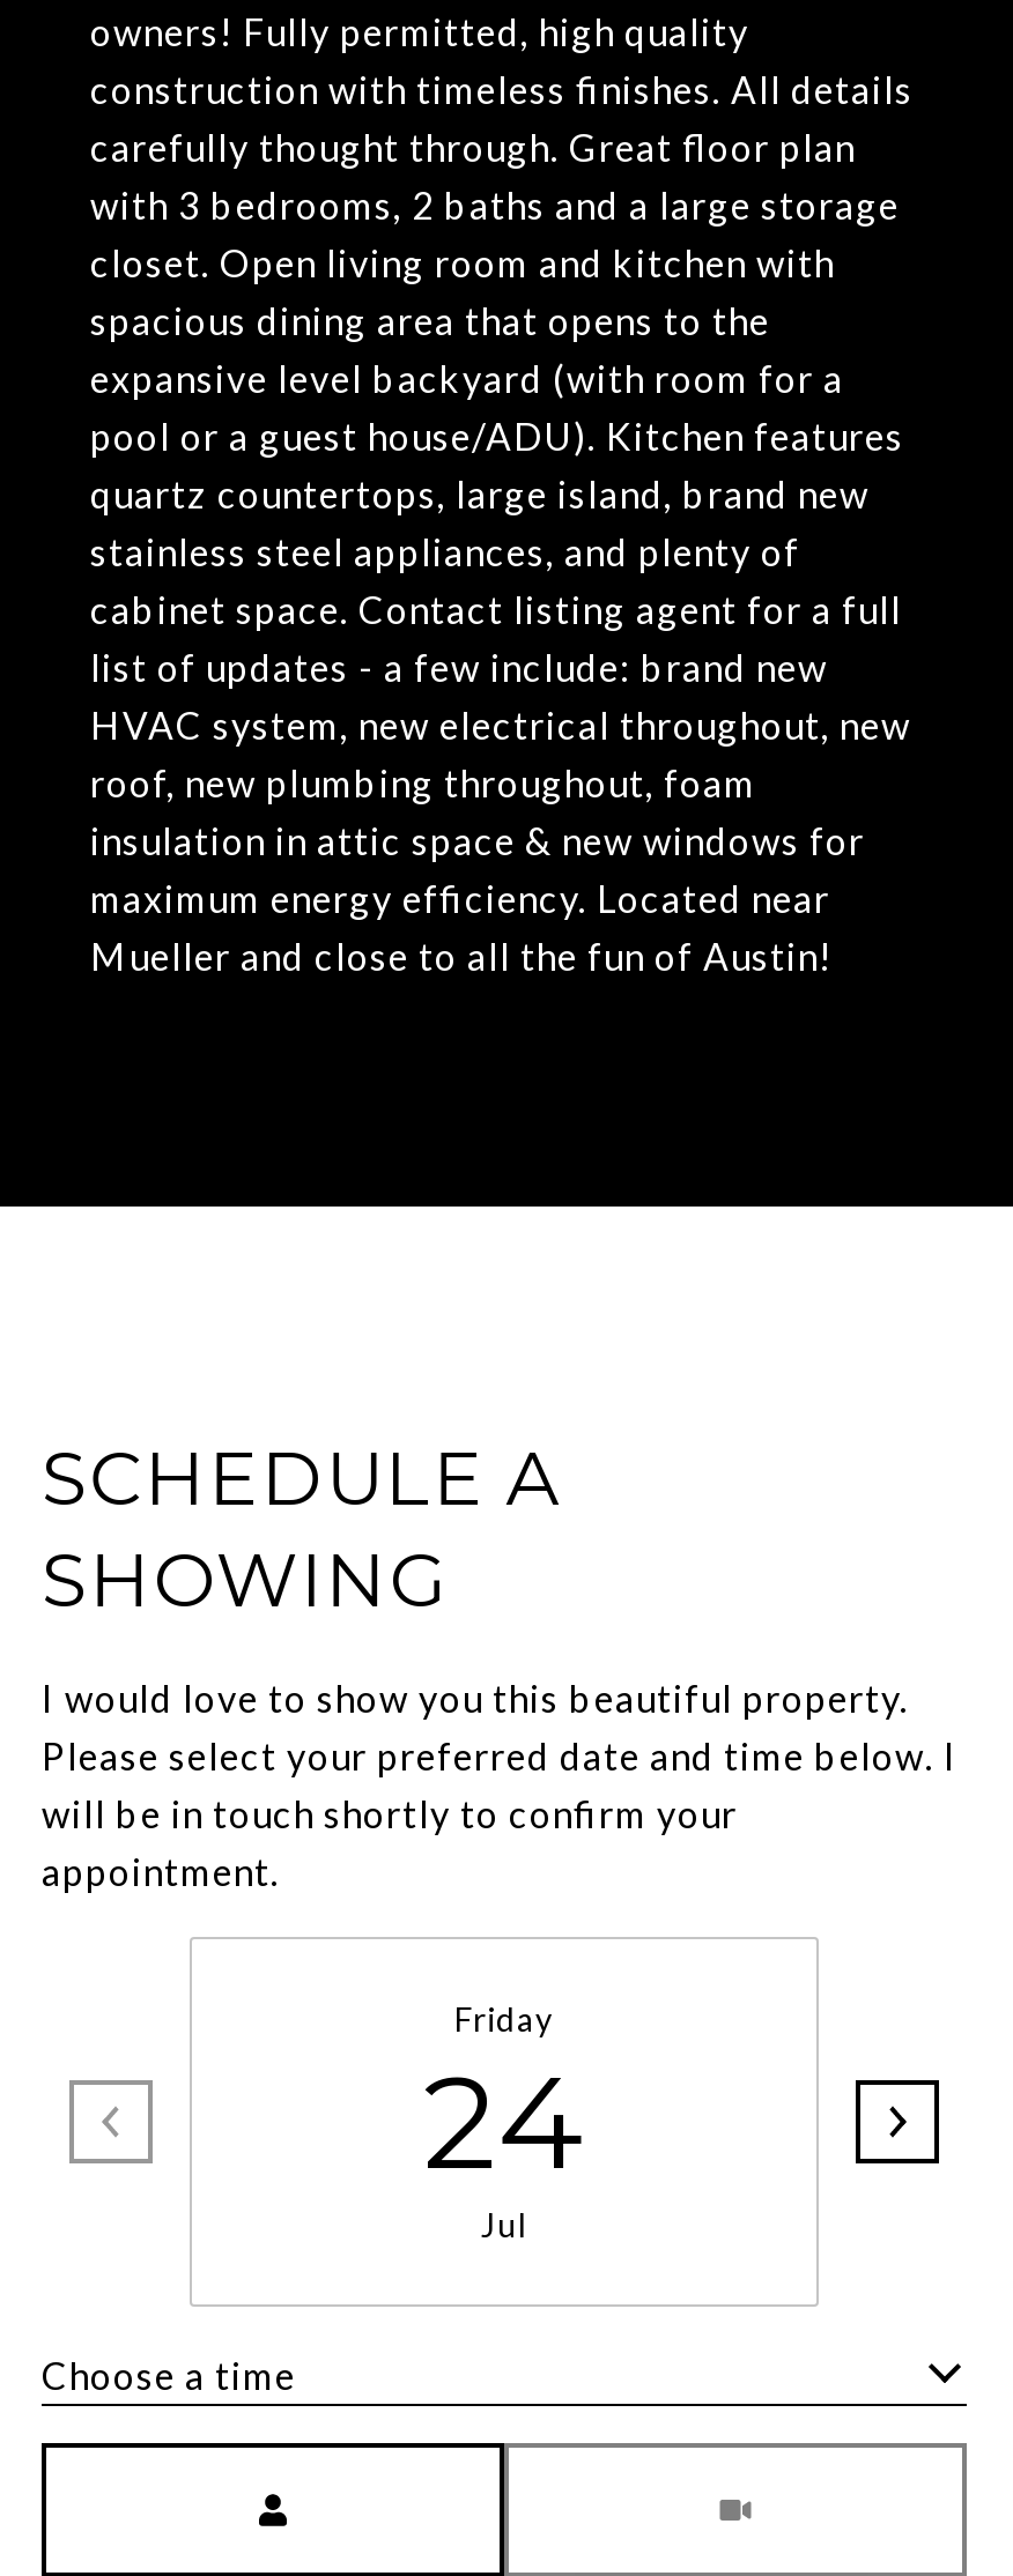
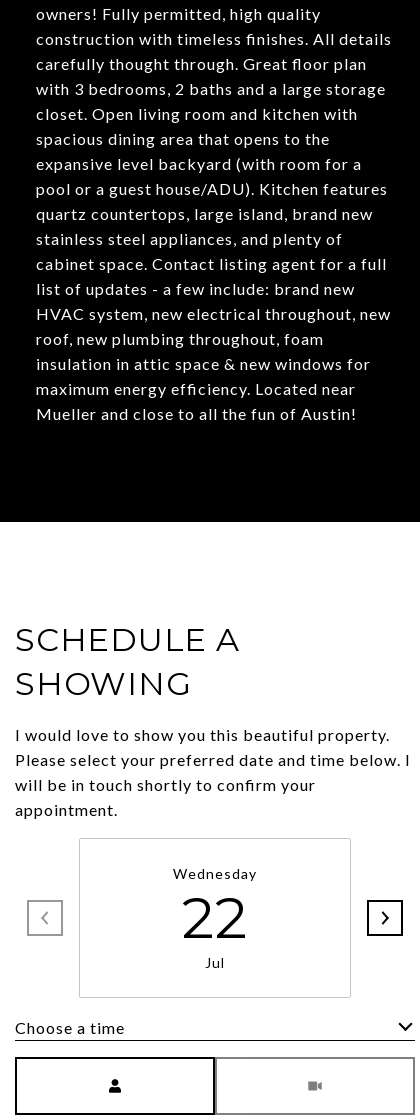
- Friday
- 24
+ Wednesday
+ 22
